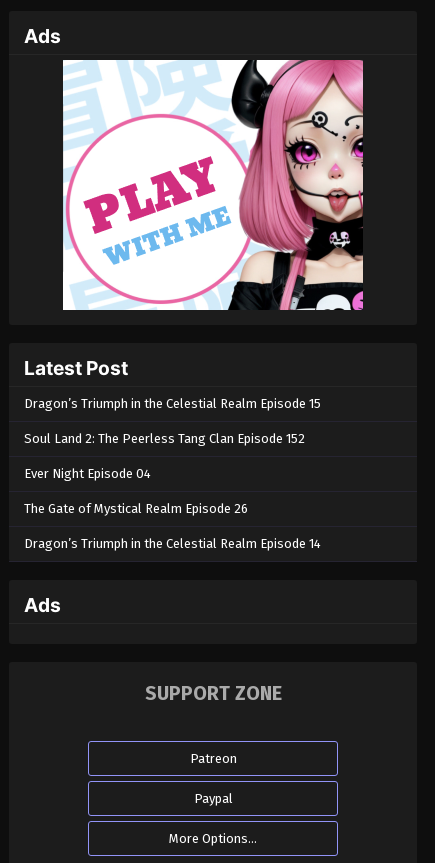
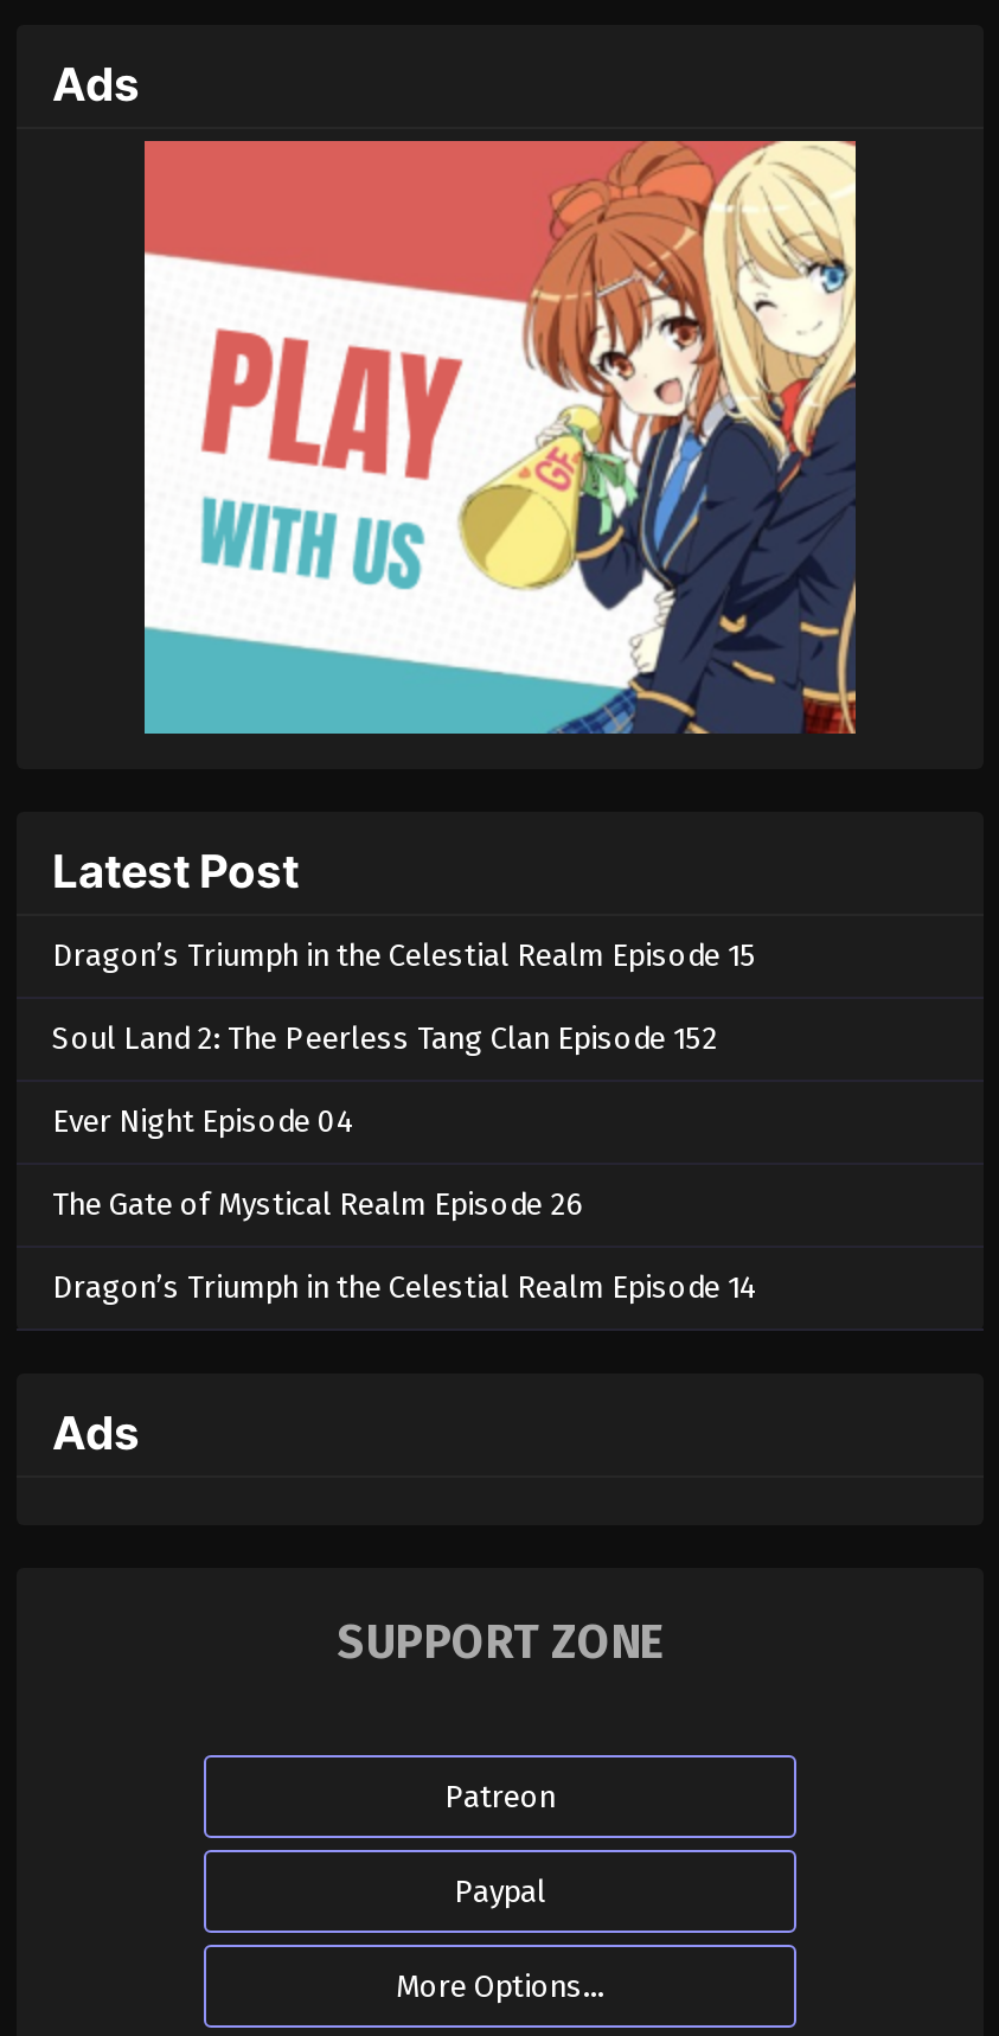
- [image]
+ [image]
